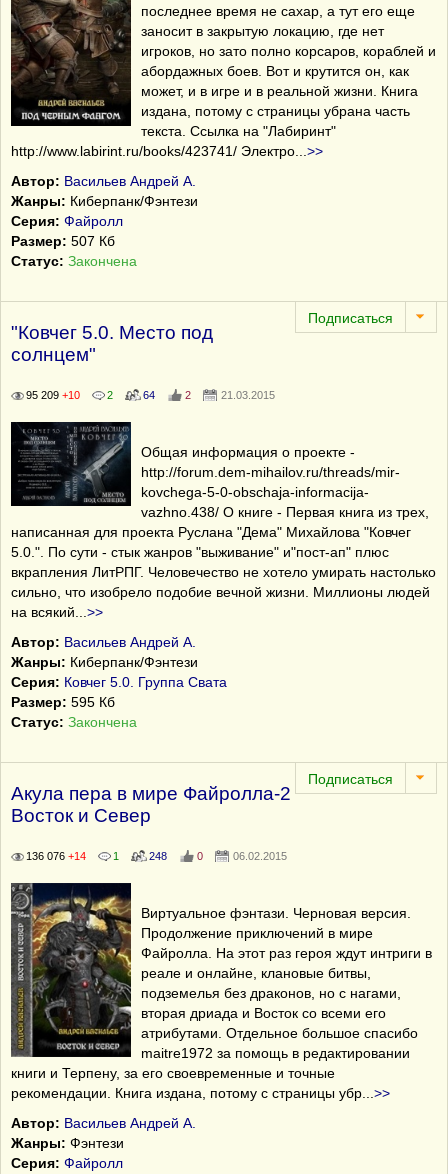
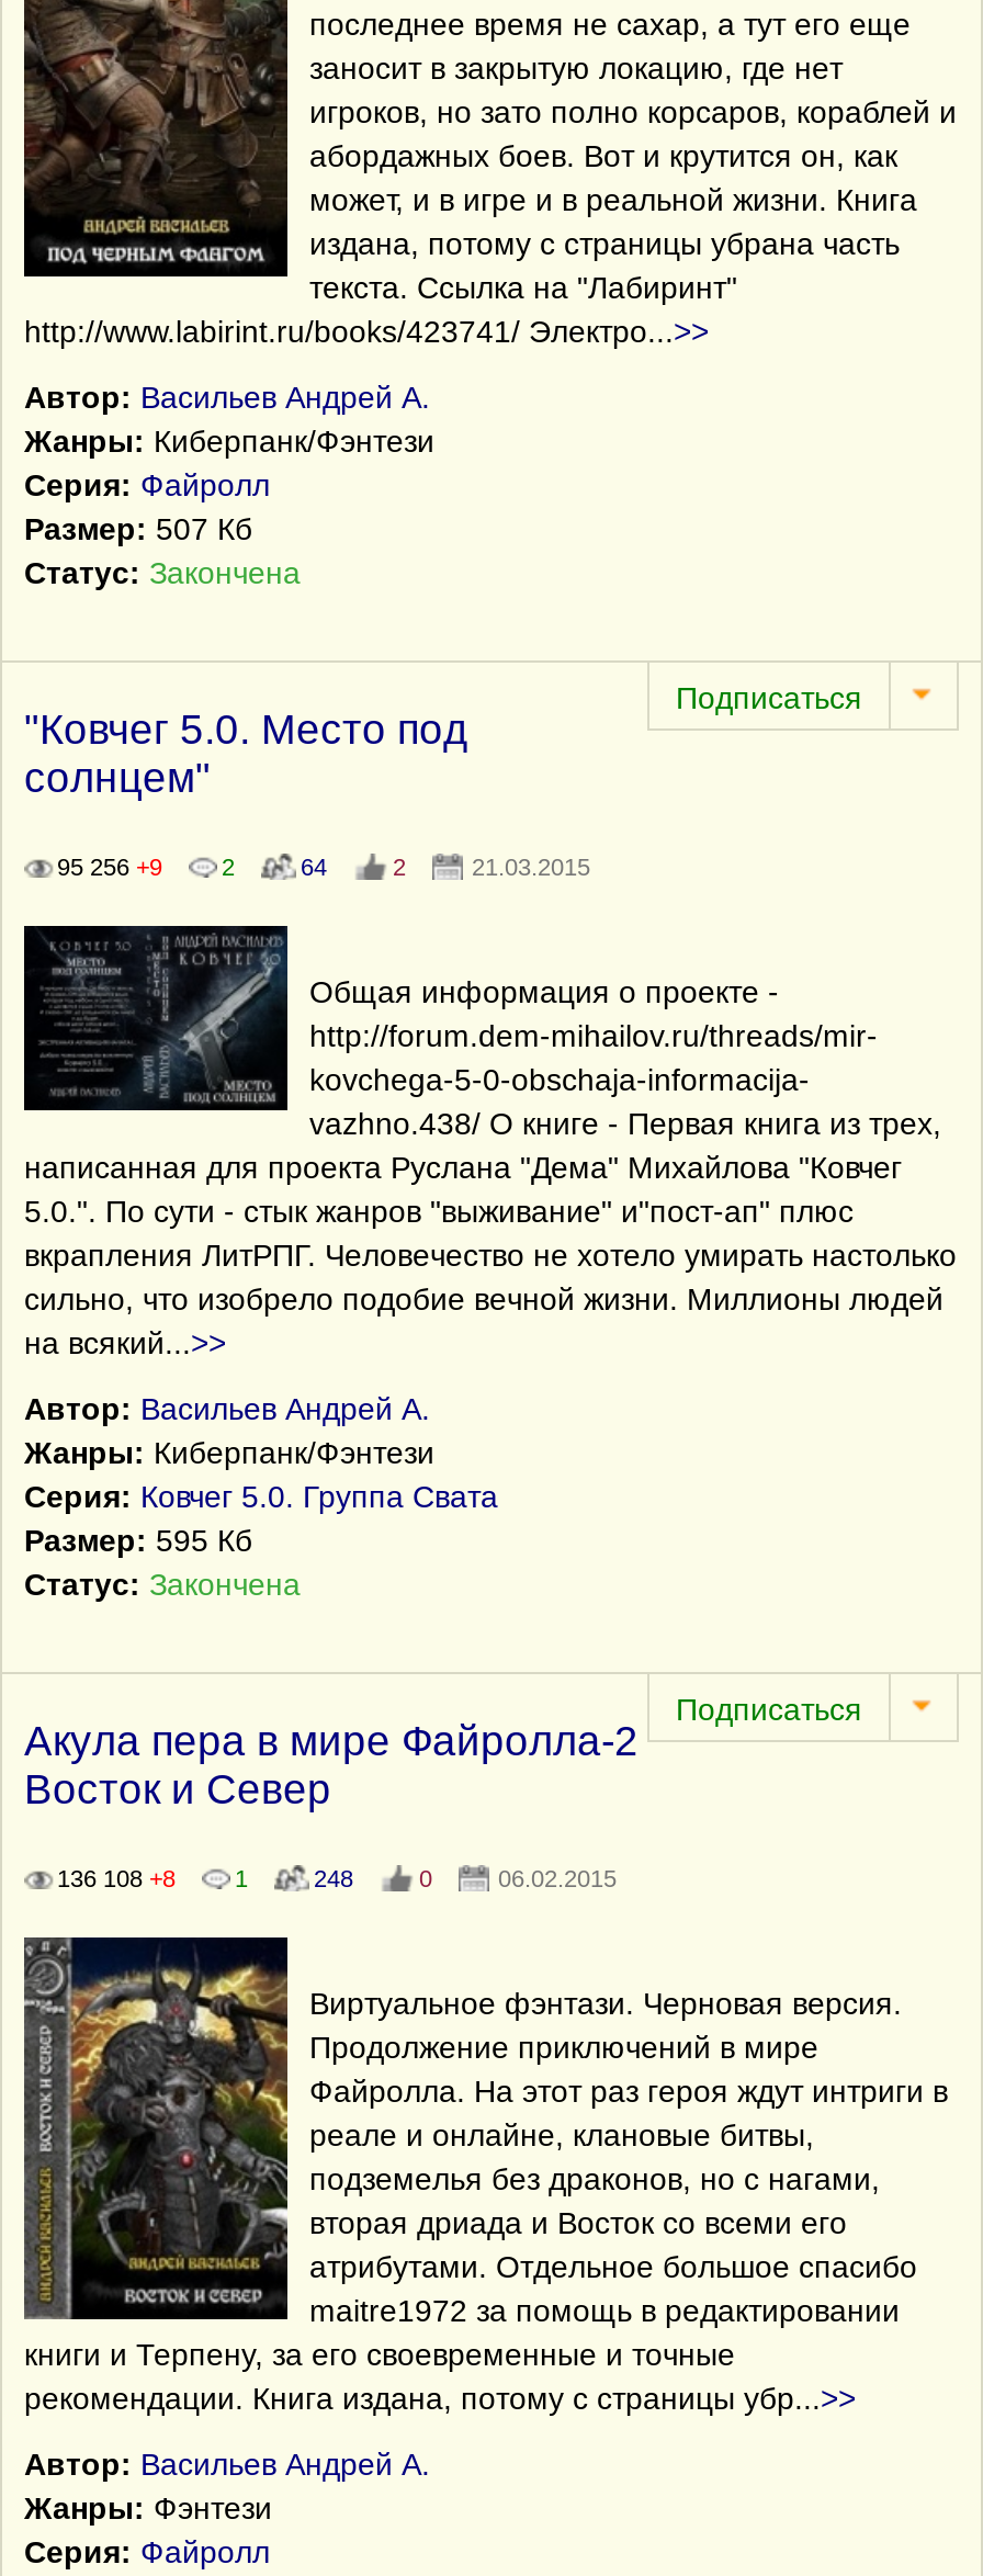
- 95 209 +10
+ 95 256 +9

- 136 076 +14
+ 136 108 +8
